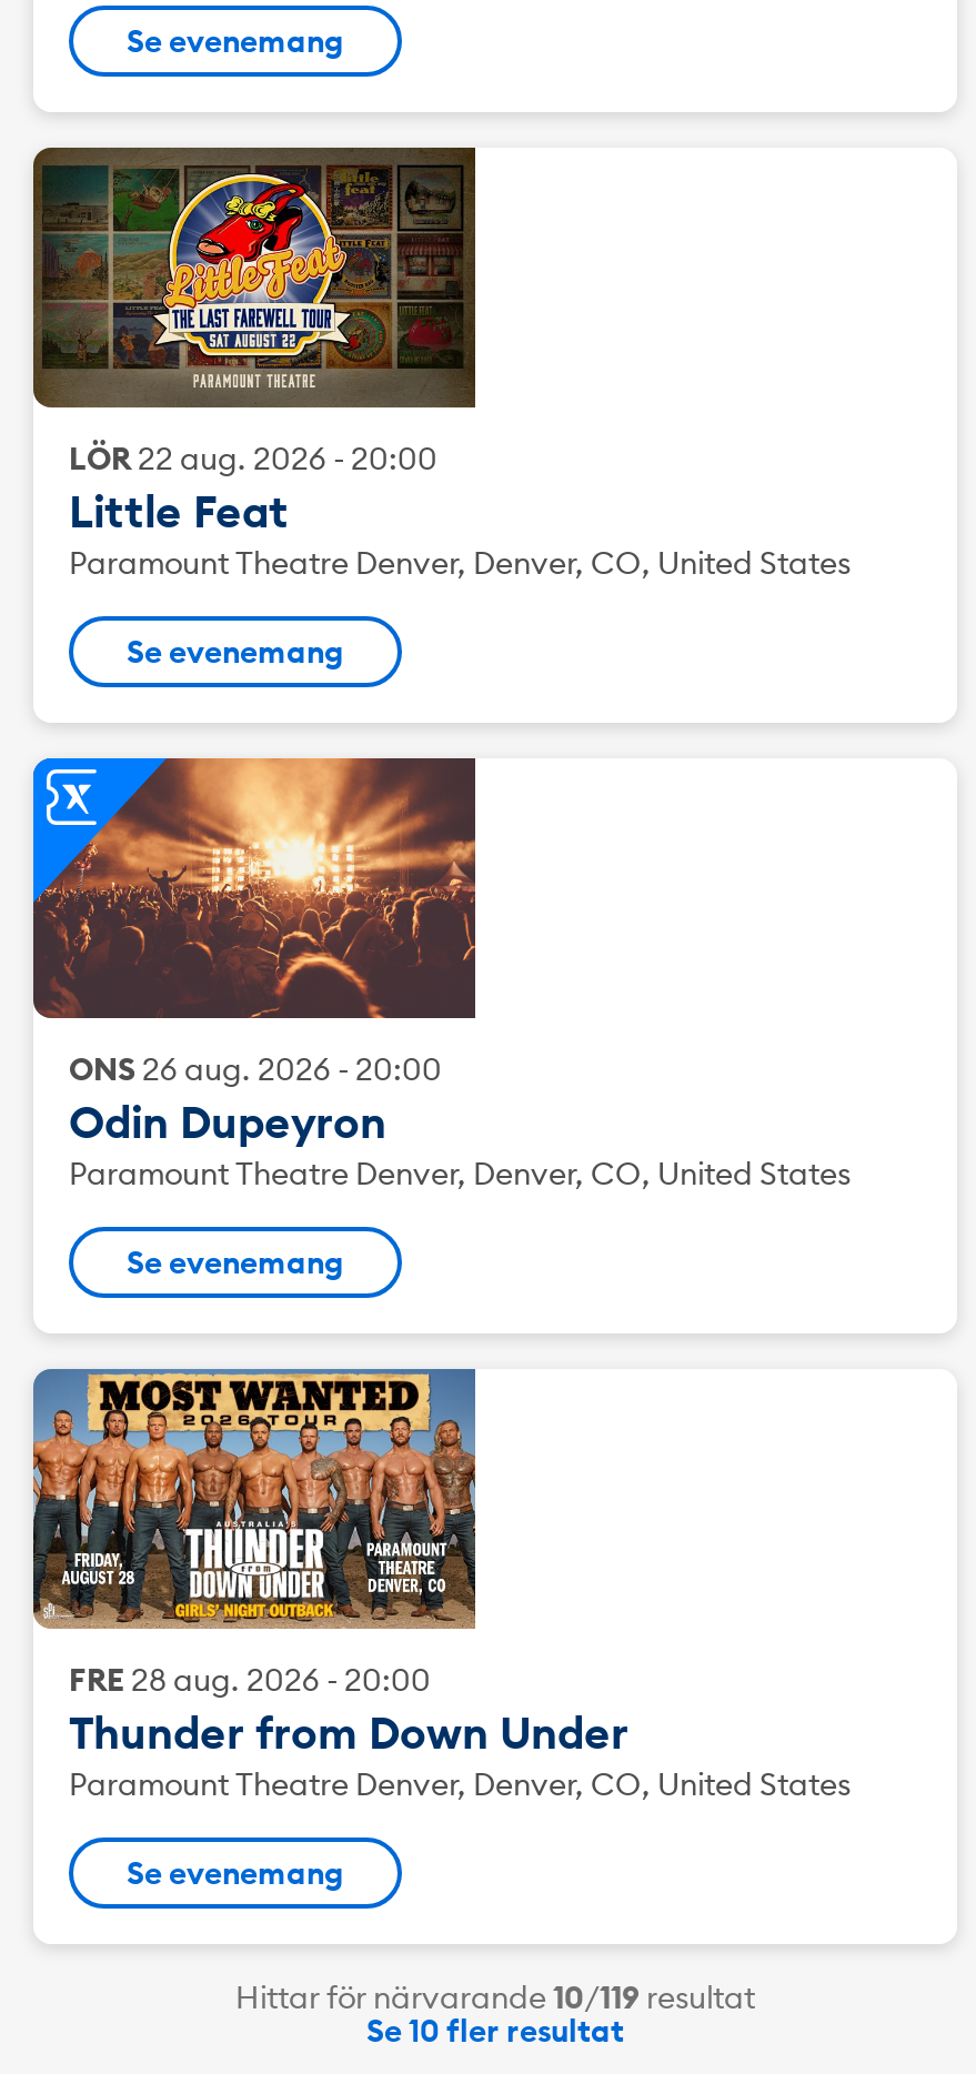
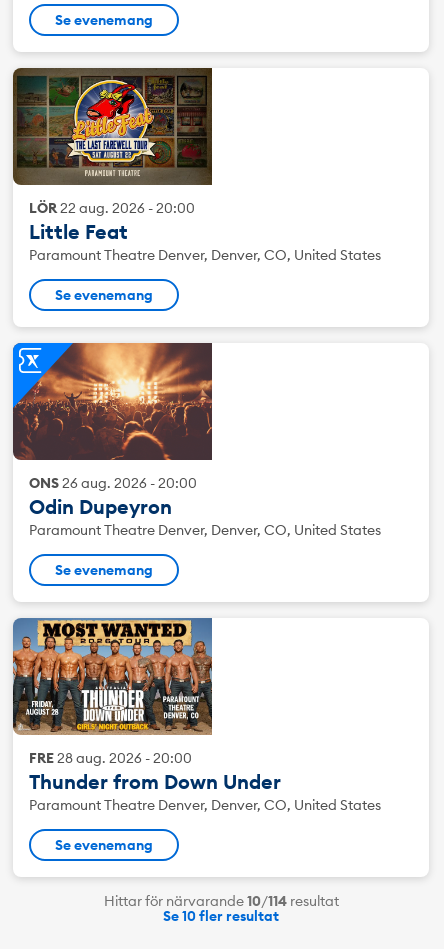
- Hittar för närvarande 10/119 resultat
+ Hittar för närvarande 10/114 resultat
